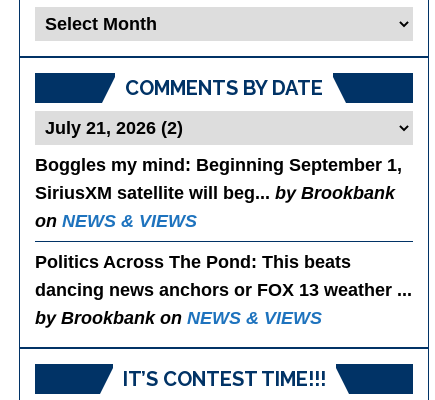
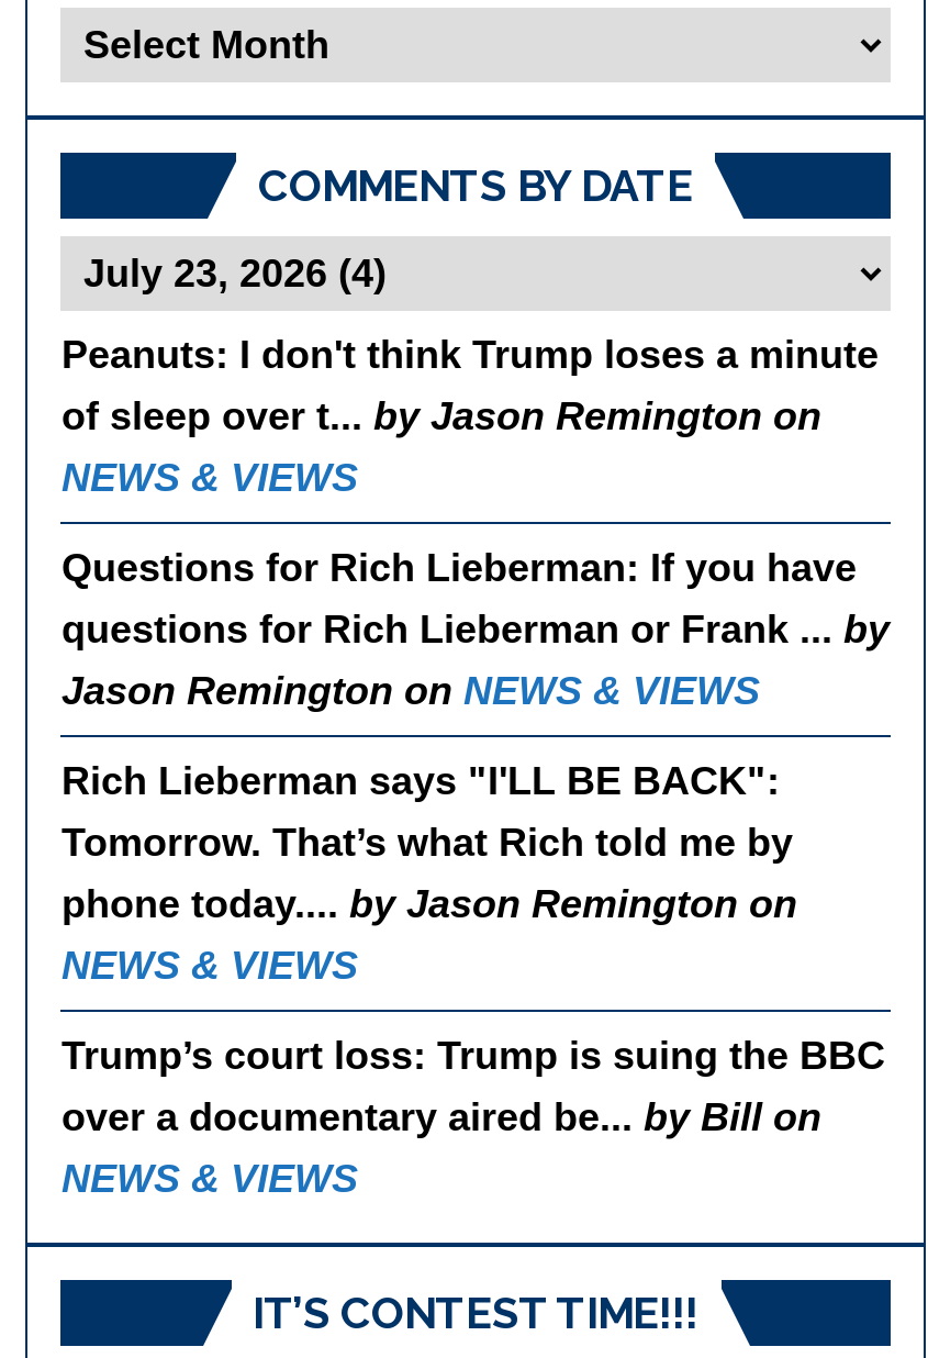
- Boggles my mind: Beginning September 1,
- SiriusXM satellite will beg... by Brookbank
- on NEWS & VIEWS
- Politics Across The Pond: This beats
- dancing news anchors or FOX 13 weather ...
- by Brookbank on NEWS & VIEWS
+ Peanuts: I don't think Trump loses a minute
+ of sleep over t... by Jason Remington on
+ NEWS & VIEWS
+ Questions for Rich Lieberman: If you have
+ questions for Rich Lieberman or Frank ... by
+ Jason Remington on NEWS & VIEWS
+ Rich Lieberman says "I'LL BE BACK":
+ Tomorrow. That’s what Rich told me by
+ phone today.... by Jason Remington on
+ NEWS & VIEWS
+ Trump’s court loss: Trump is suing the BBC
+ over a documentary aired be... by Bill on
+ NEWS & VIEWS
